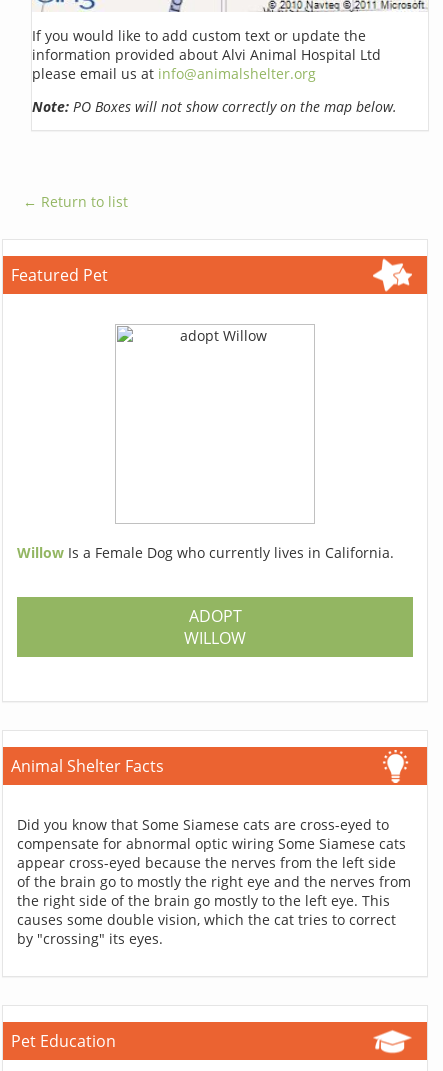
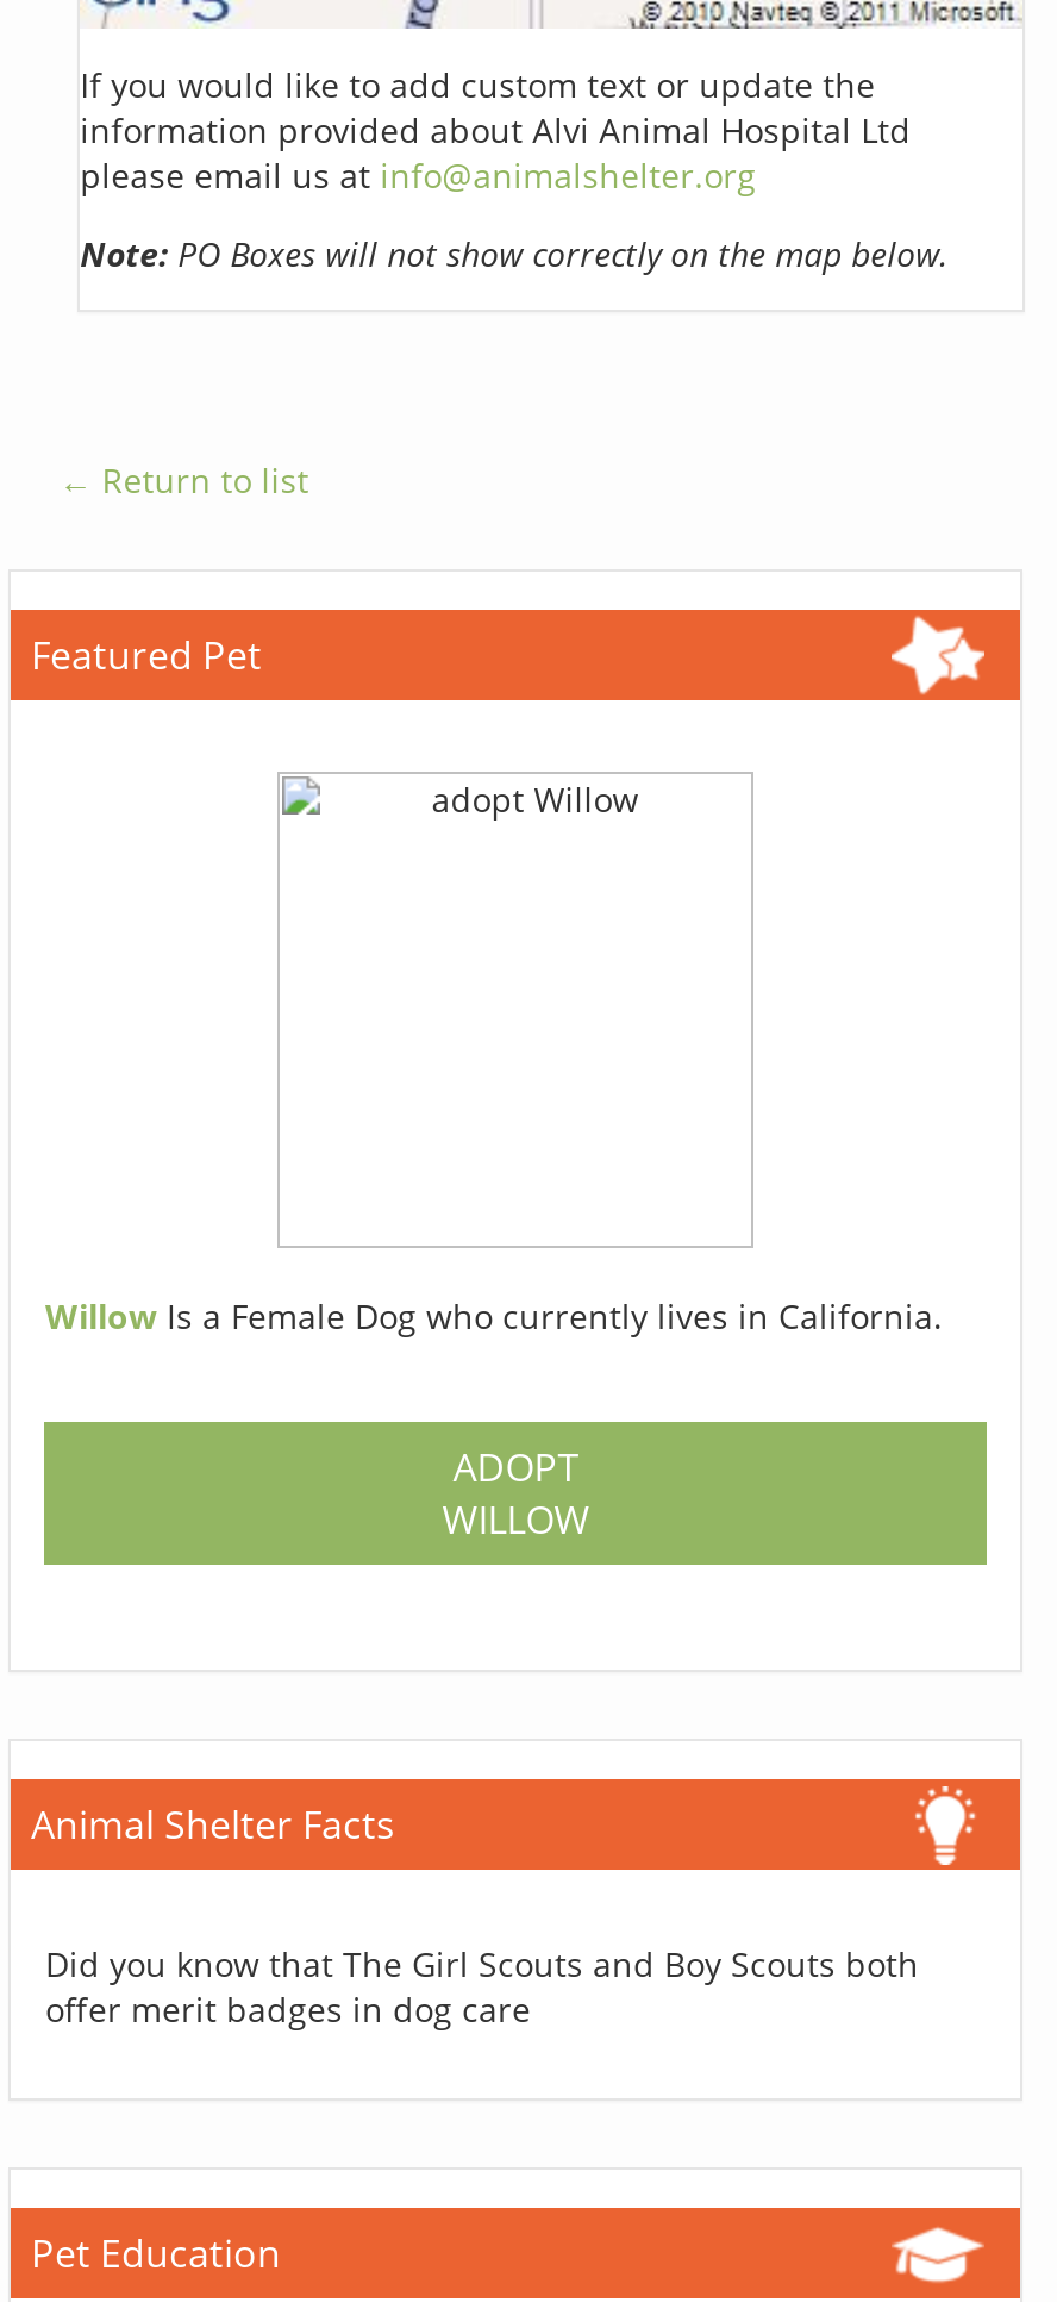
- Did you know that Some Siamese cats are cross-eyed to
- compensate for abnormal optic wiring Some Siamese cats
- appear cross-eyed because the nerves from the left side
- of the brain go to mostly the right eye and the nerves from
- the right side of the brain go mostly to the left eye. This
- causes some double vision, which the cat tries to correct
- by "crossing" its eyes.
+ Did you know that The Girl Scouts and Boy Scouts both
+ offer merit badges in dog care
